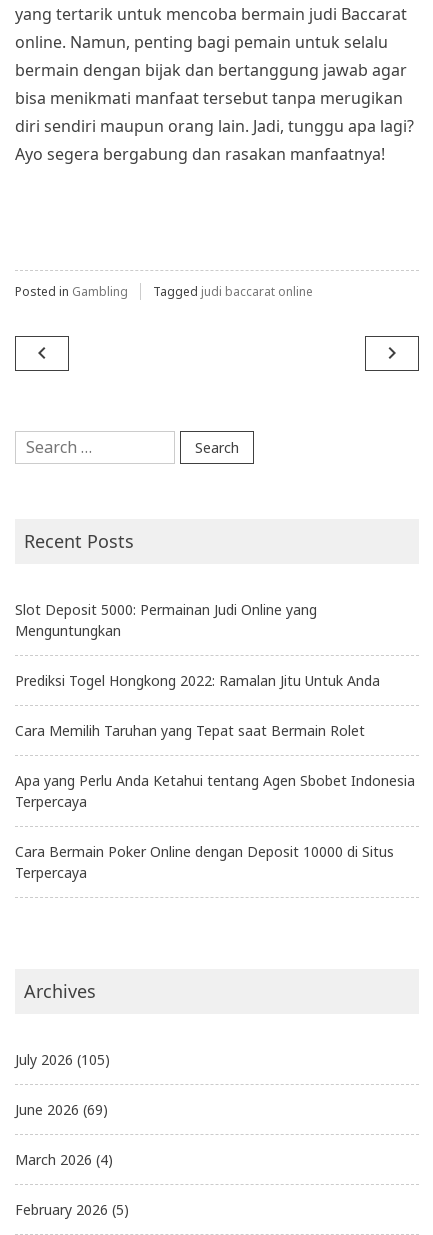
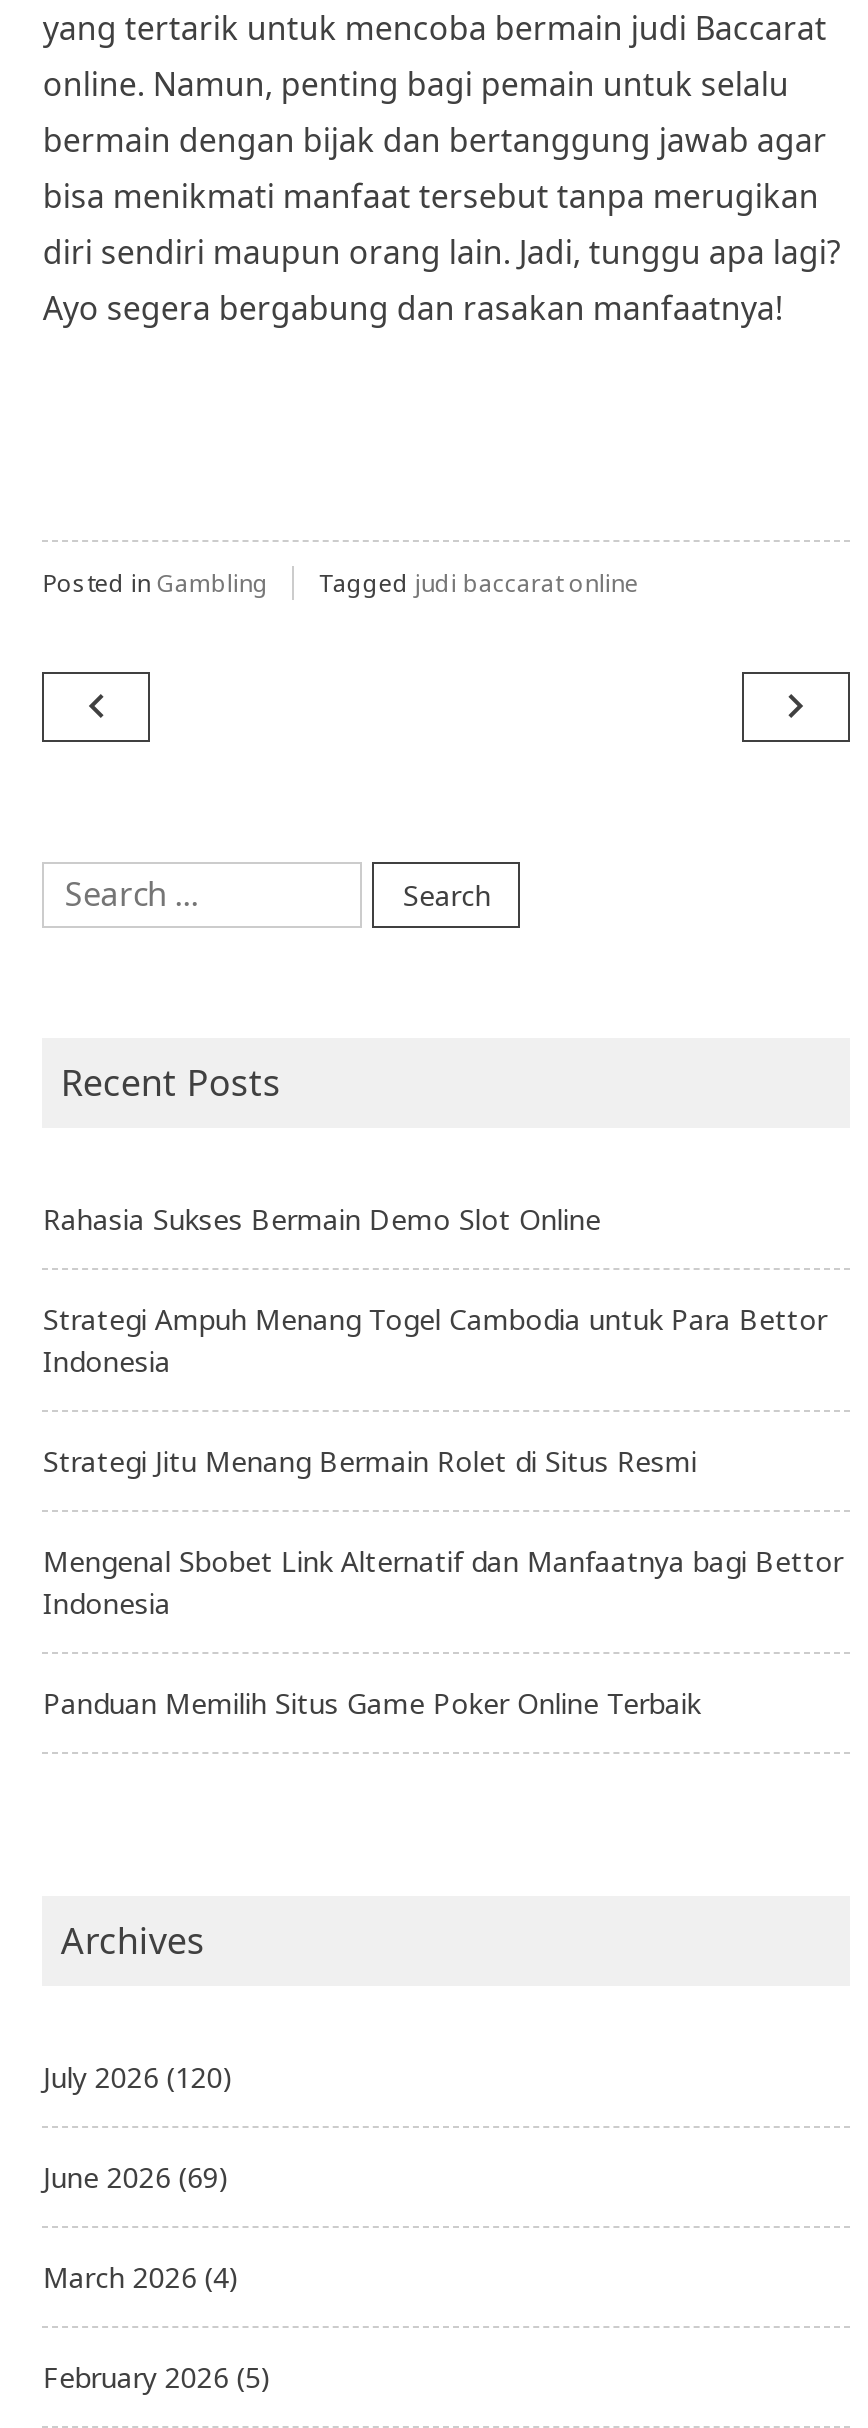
- Slot Deposit 5000: Permainan Judi Online yang
- Menguntungkan
+ Rahasia Sukses Bermain Demo Slot Online

- Prediksi Togel Hongkong 2022: Ramalan Jitu Untuk Anda
+ Strategi Ampuh Menang Togel Cambodia untuk Para Bettor
+ Indonesia

- Cara Memilih Taruhan yang Tepat saat Bermain Rolet
+ Strategi Jitu Menang Bermain Rolet di Situs Resmi

- Apa yang Perlu Anda Ketahui tentang Agen Sbobet Indonesia
- Terpercaya
+ Mengenal Sbobet Link Alternatif dan Manfaatnya bagi Bettor
+ Indonesia

- Cara Bermain Poker Online dengan Deposit 10000 di Situs
- Terpercaya
+ Panduan Memilih Situs Game Poker Online Terbaik

- July 2026 (105)
+ July 2026 (120)
